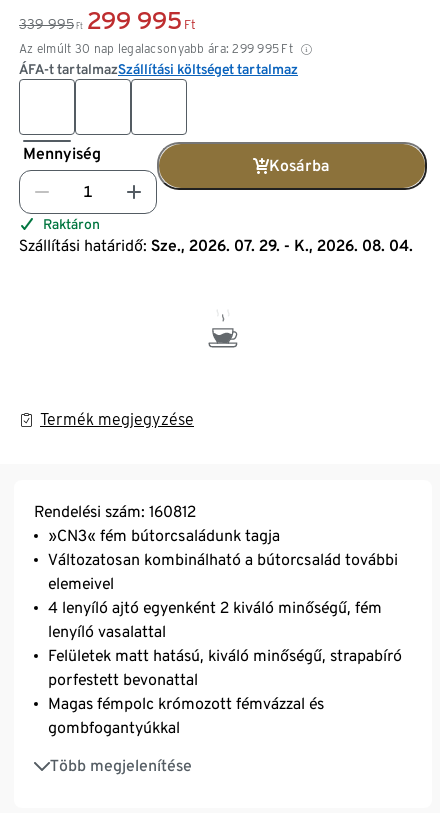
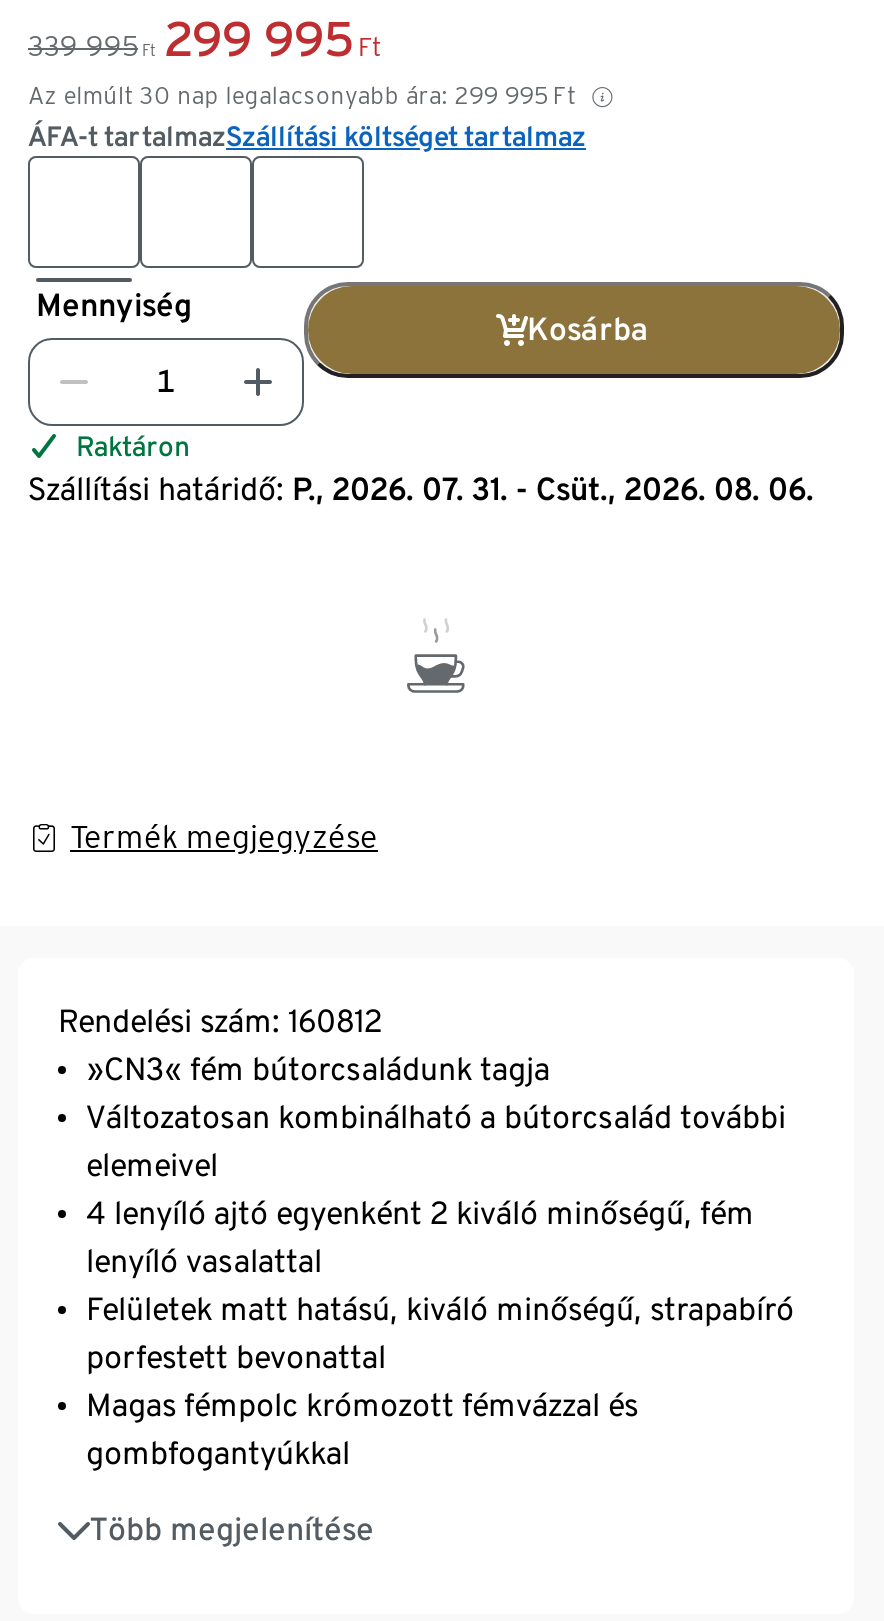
- Szállítási határidő: Sze., 2026. 07. 29. - K., 2026. 08. 04.
+ Szállítási határidő: P., 2026. 07. 31. - Csüt., 2026. 08. 06.
